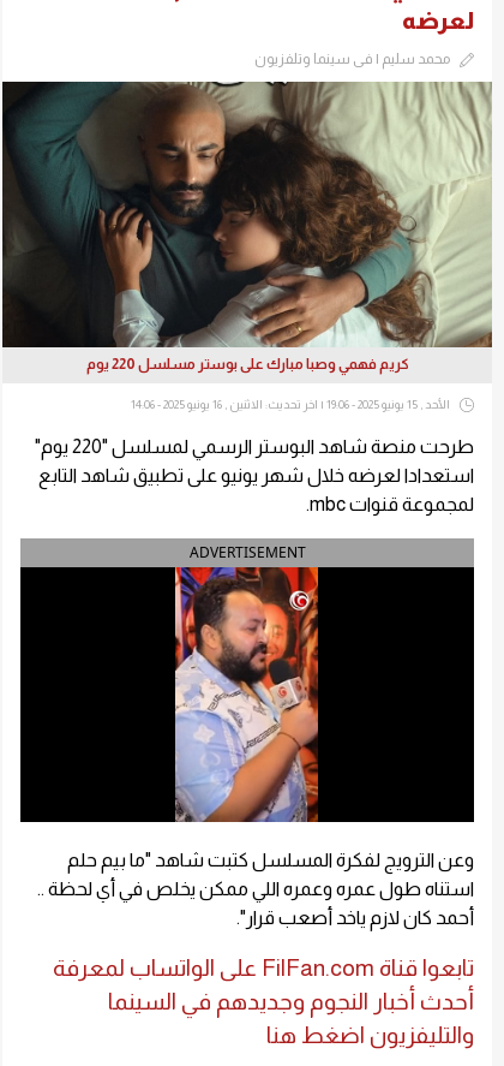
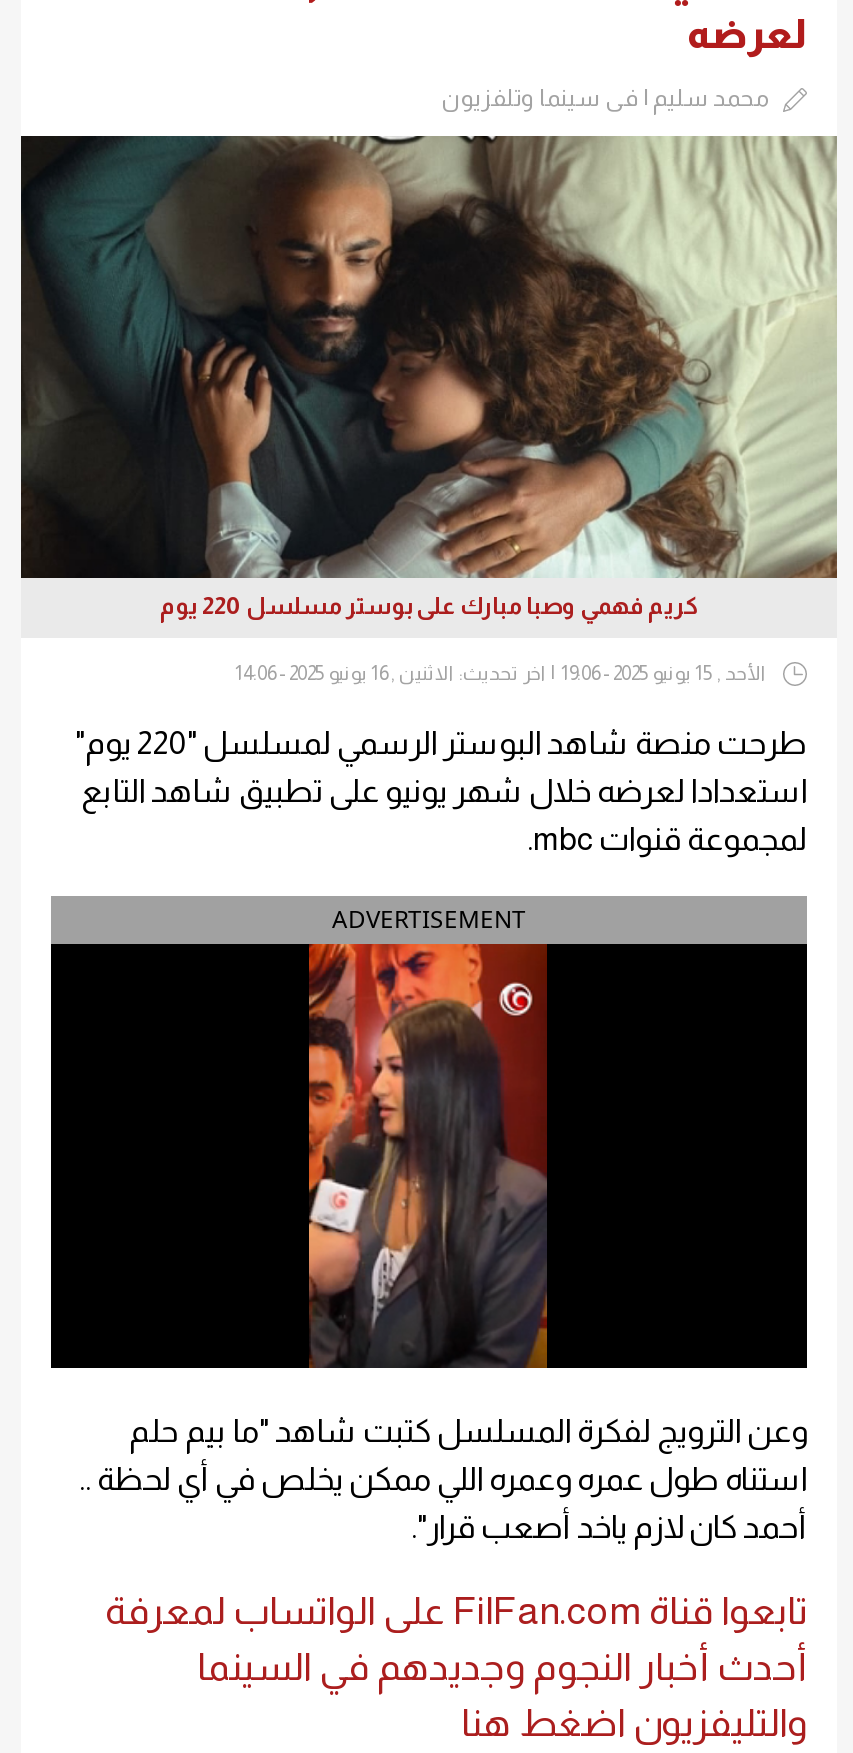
- [image]
+ [image]
